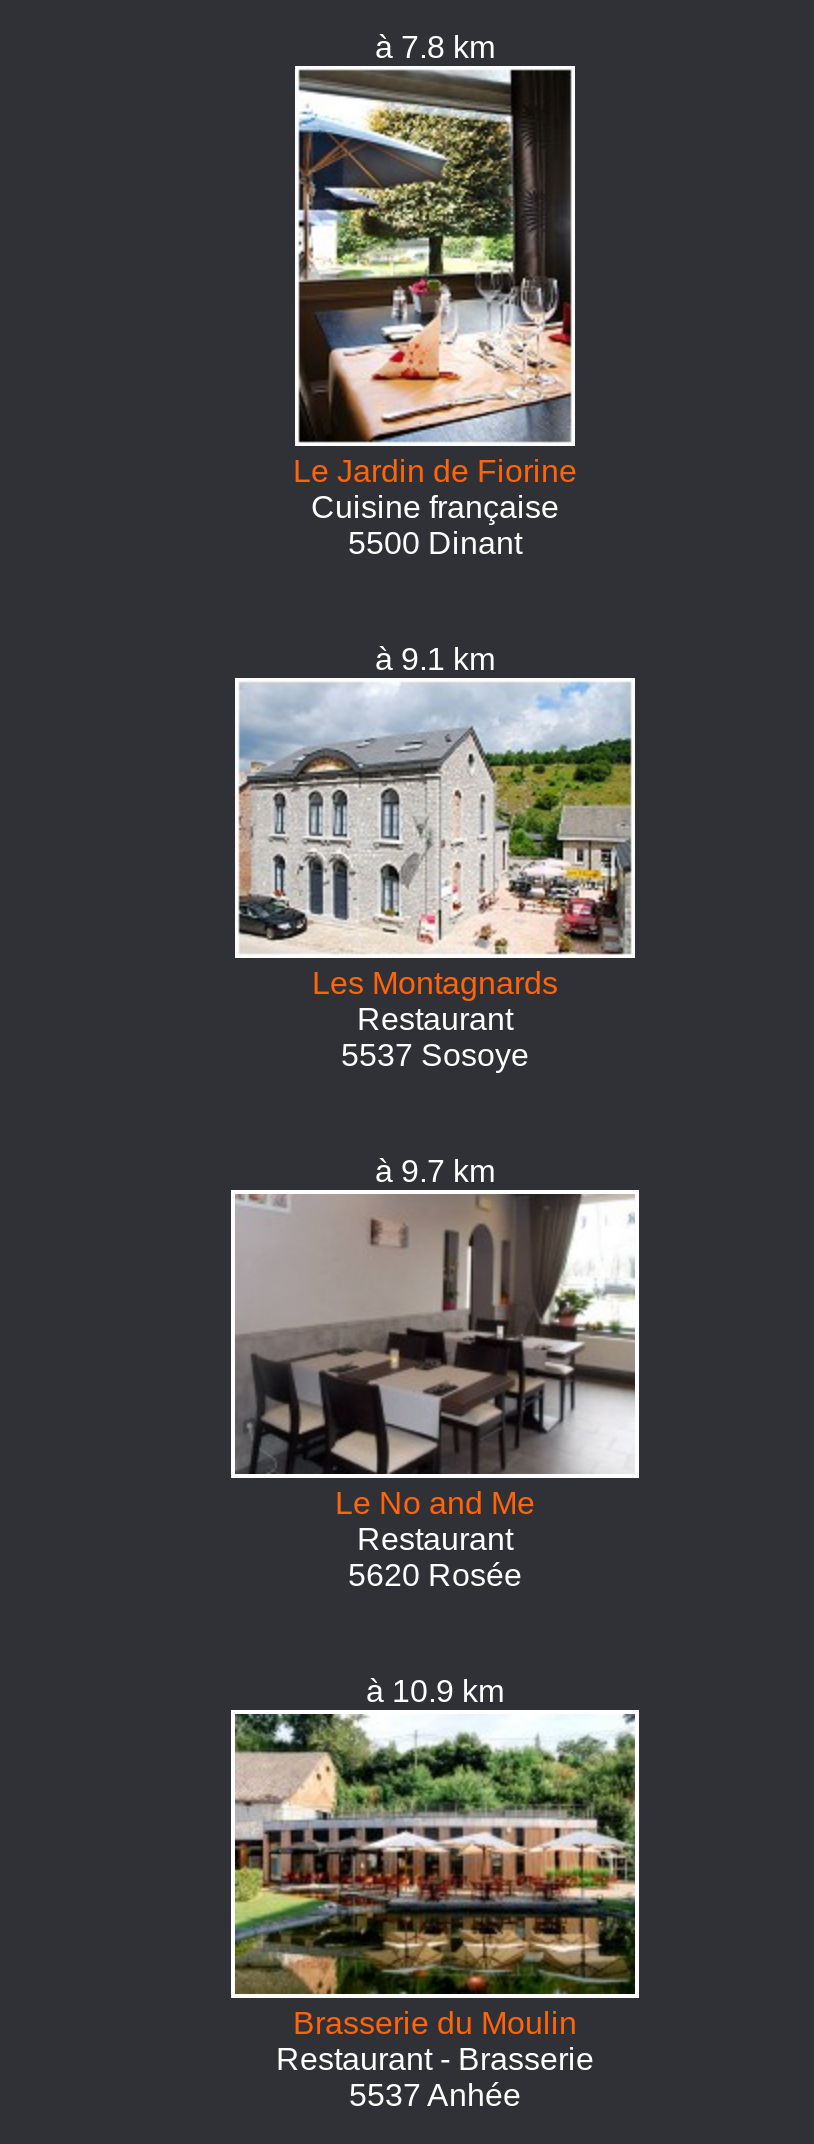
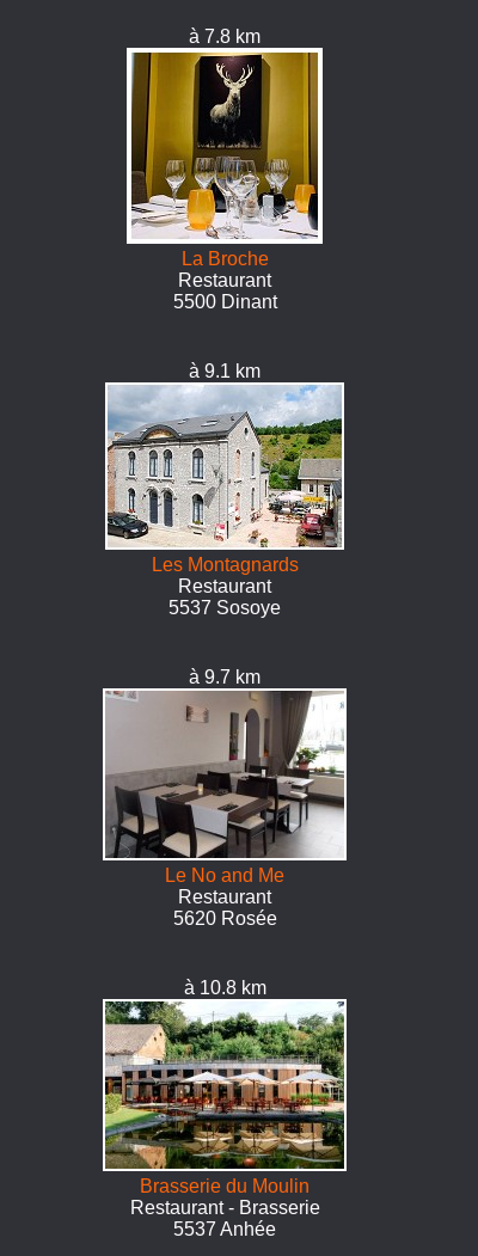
- [image]
- Le Jardin de Fiorine
- Cuisine française
+ [image]
+ La Broche
+ Restaurant

- à 10.9 km
+ à 10.8 km
